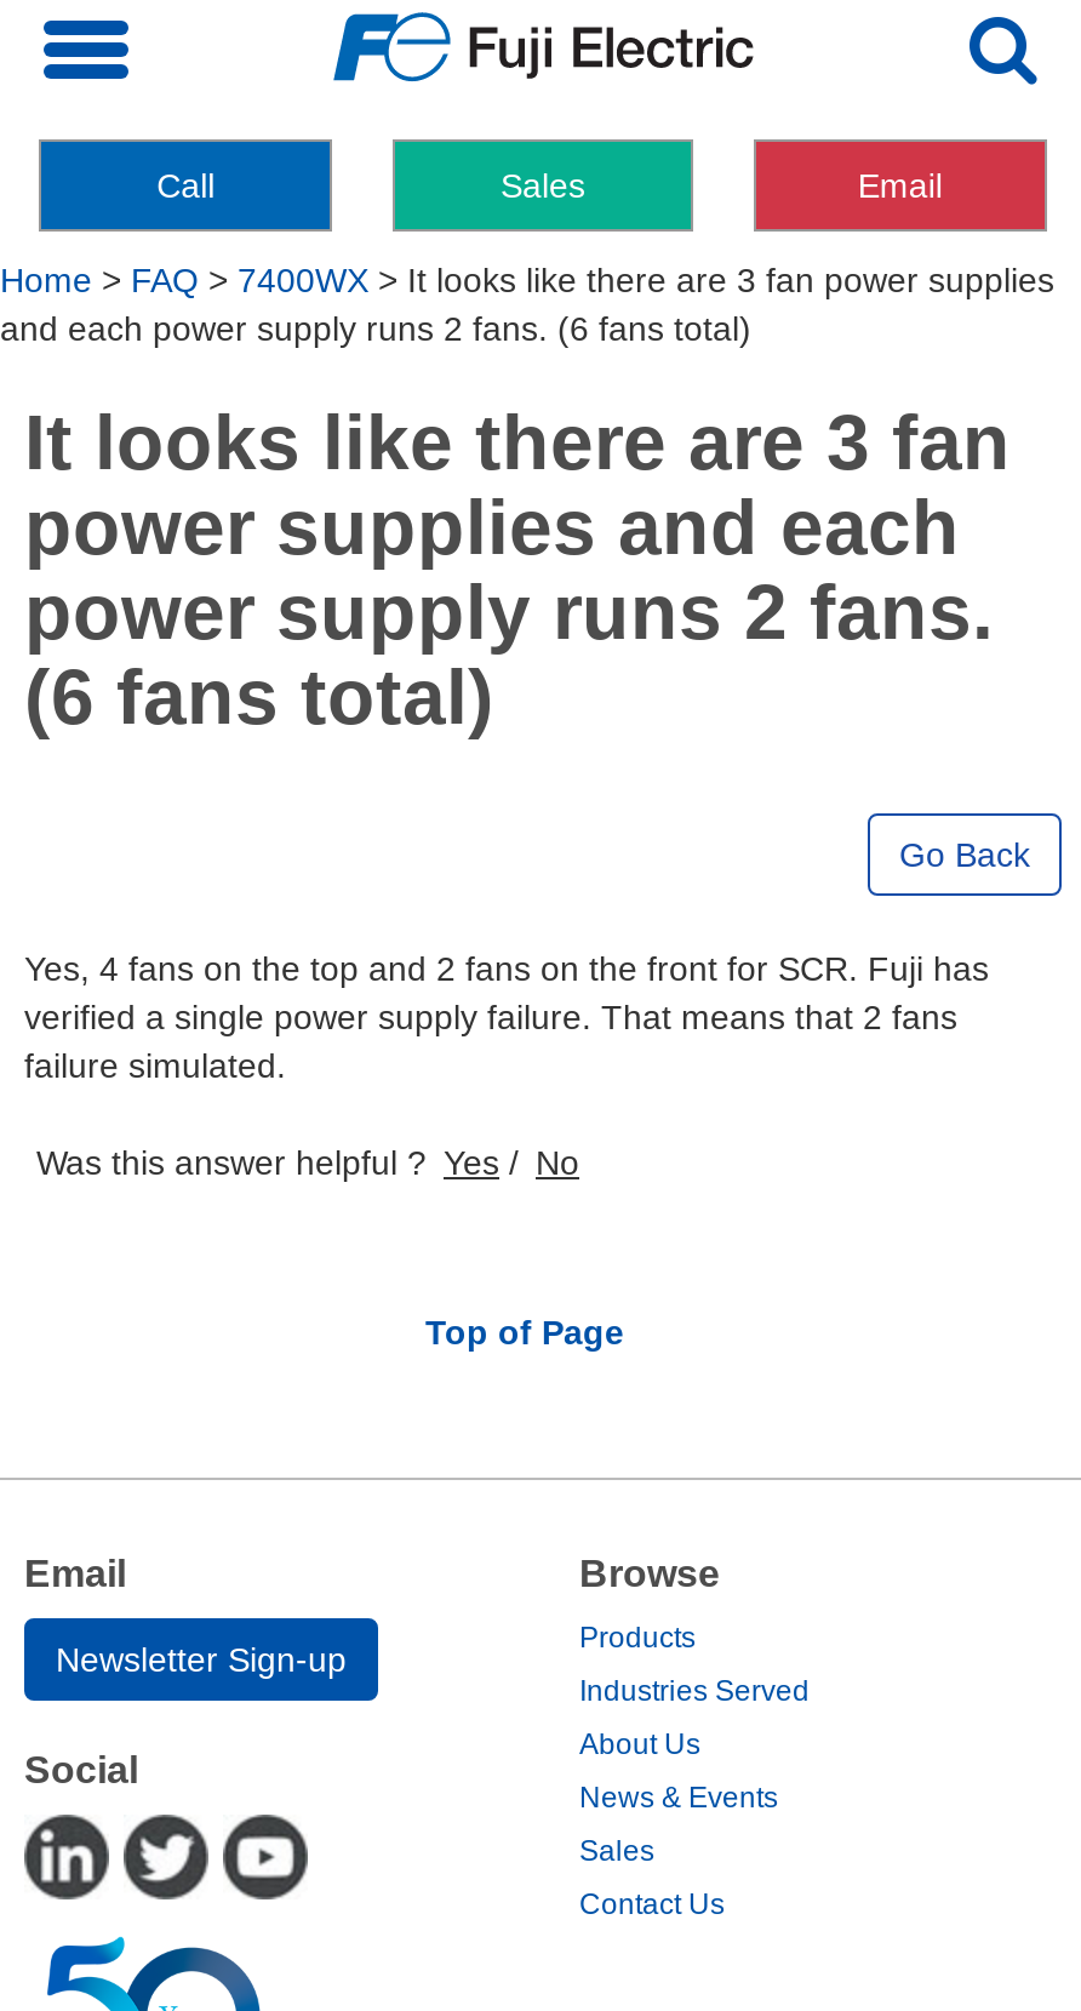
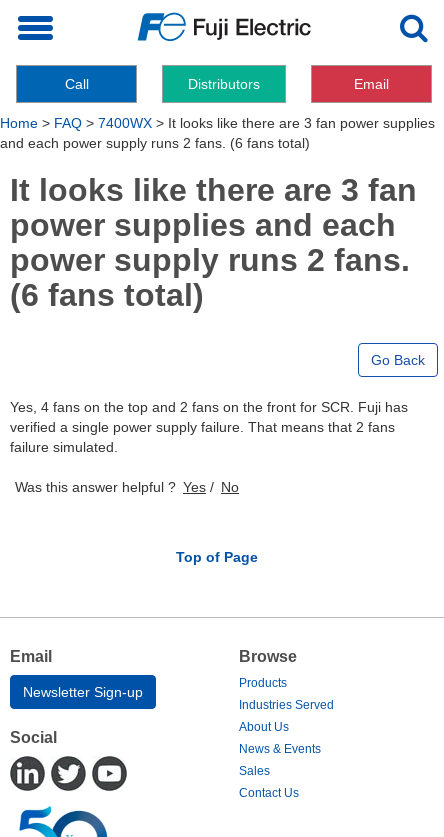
- Sales
+ Distributors
